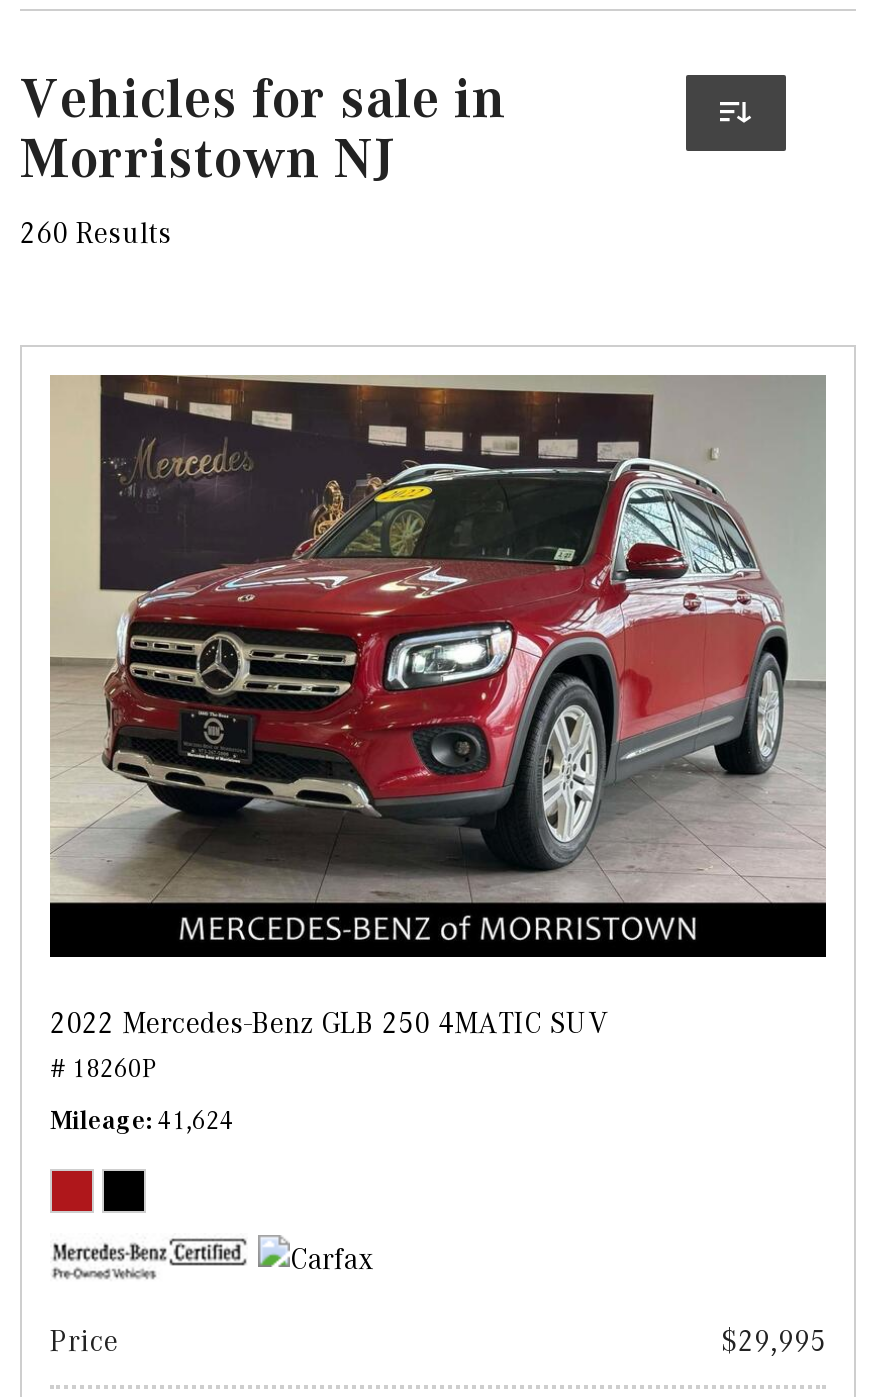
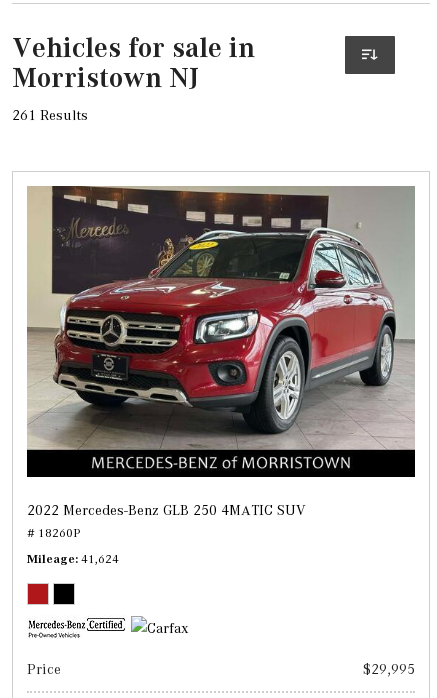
- 260 Results
+ 261 Results
